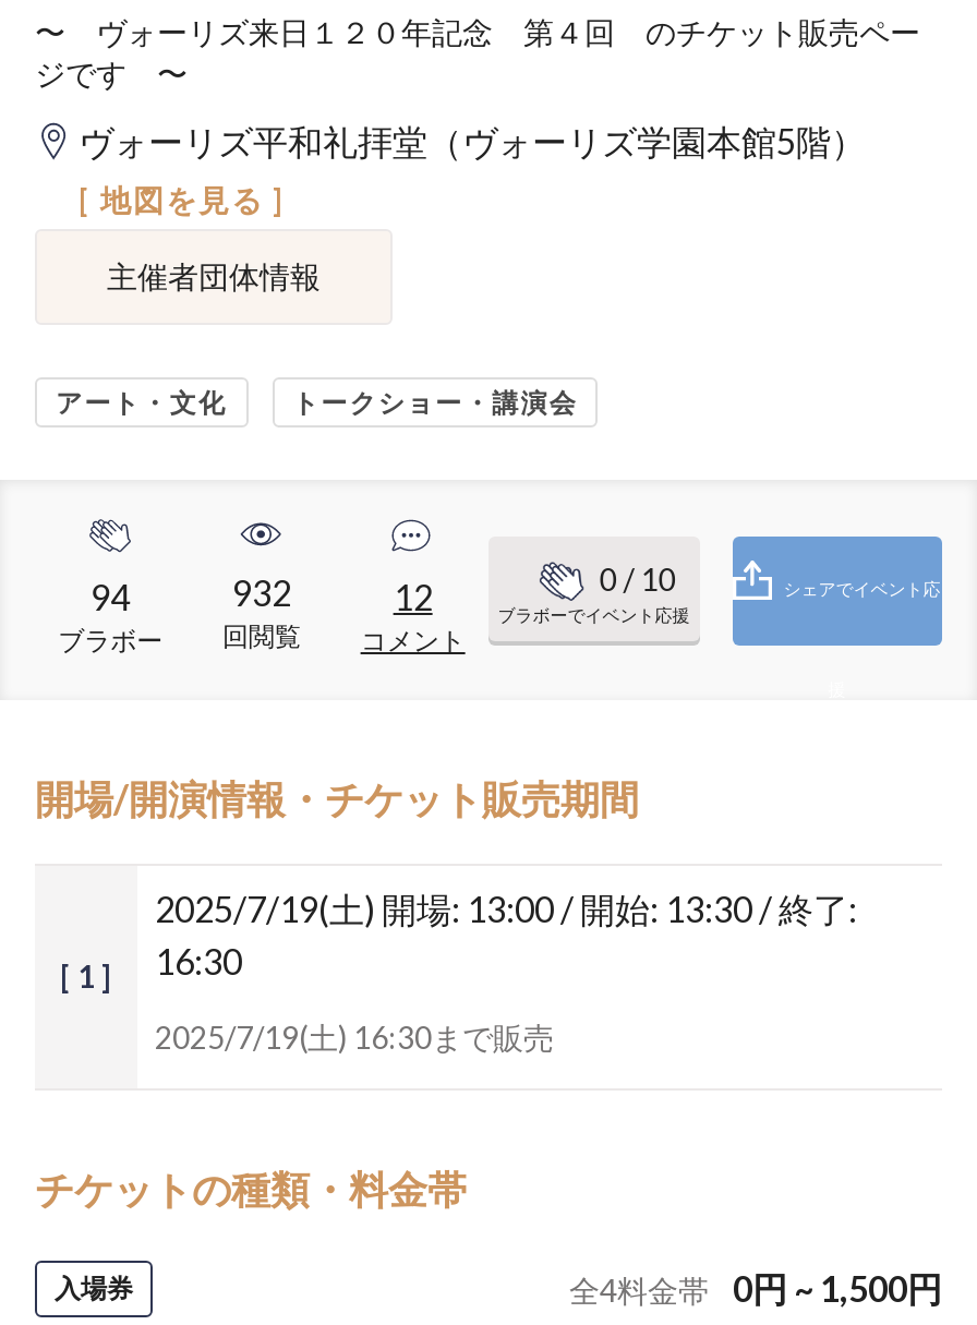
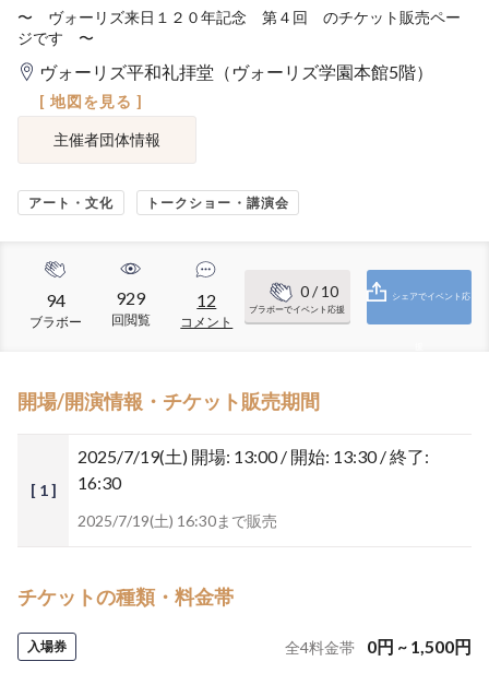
- 932
+ 929
